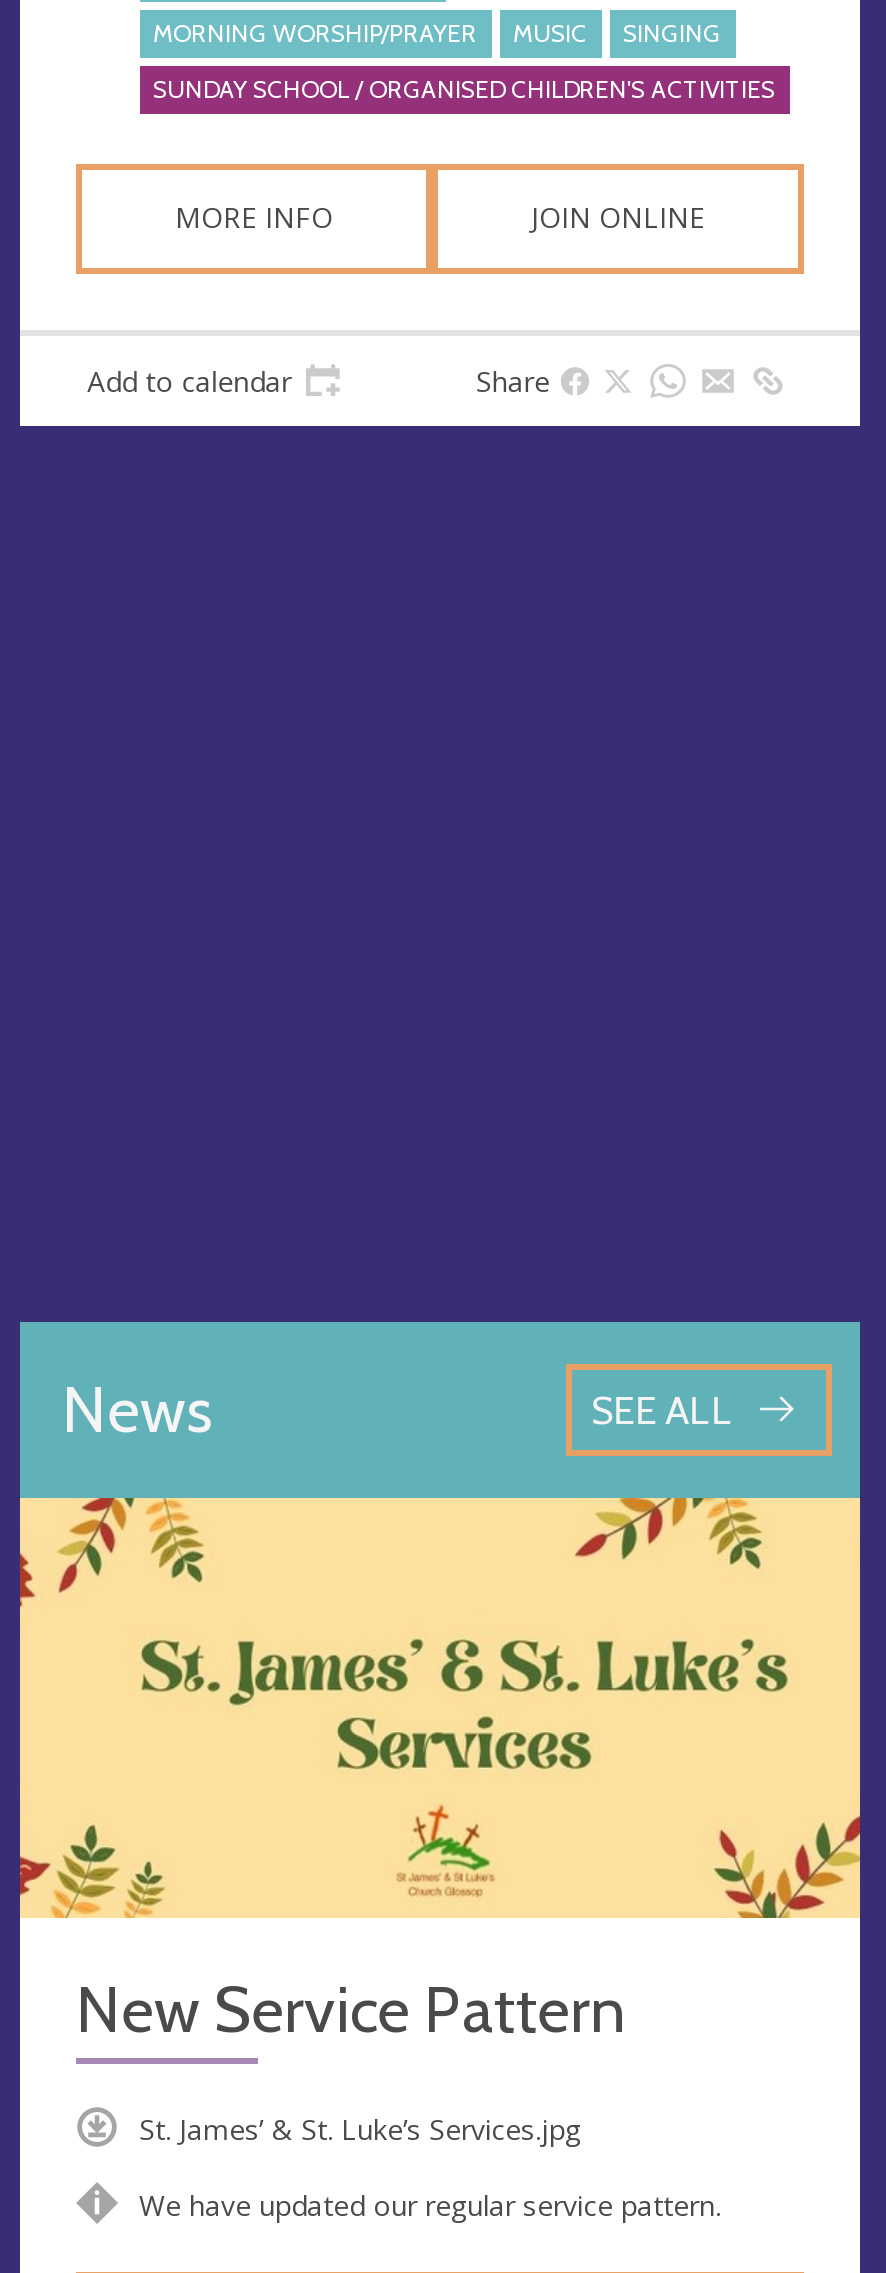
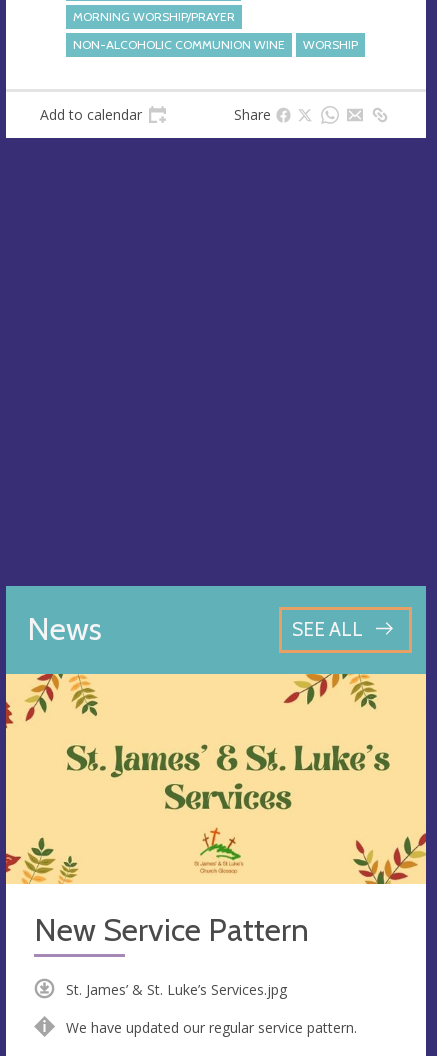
- MUSIC
- SINGING
- SUNDAY SCHOOL / ORGANISED CHILDREN'S ACTIVITIES
- MORE INFO
- JOIN ONLINE
+ NON-ALCOHOLIC COMMUNION WINE
+ WORSHIP
